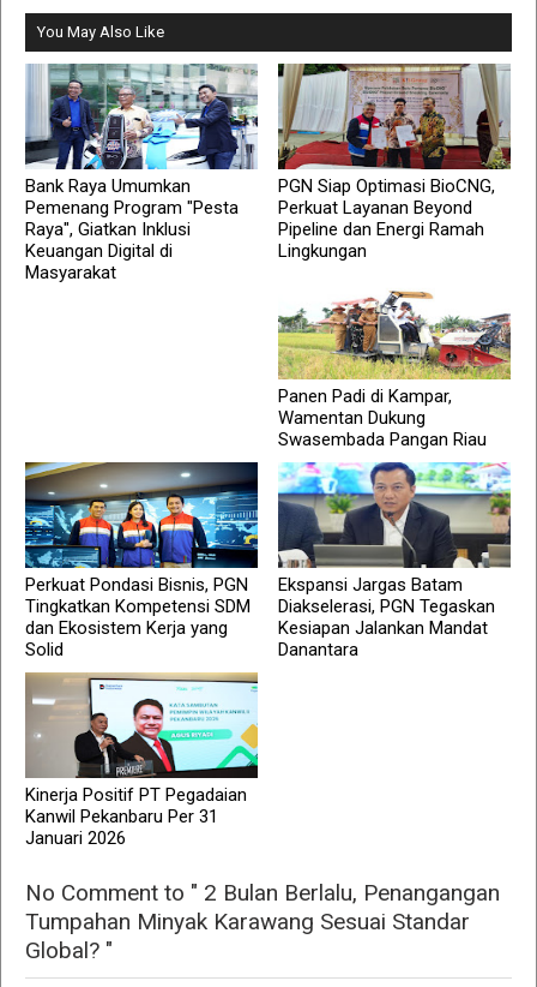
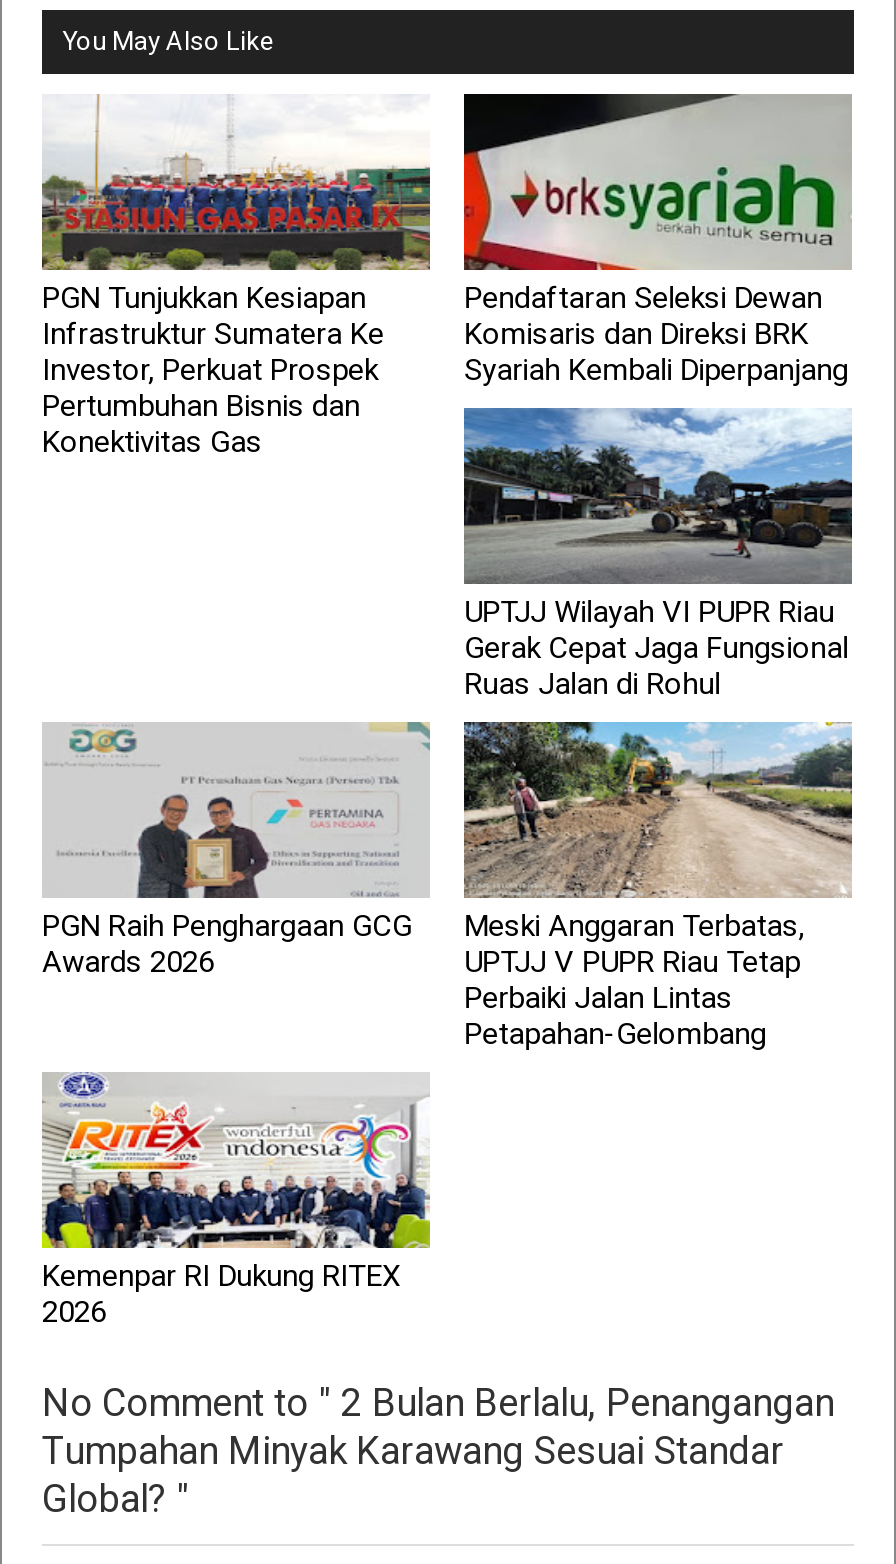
- [image]
- Bank Raya Umumkan
- Pemenang Program "Pesta
- Raya", Giatkan Inklusi
- Keuangan Digital di
- Masyarakat
+ [image]
+ PGN Tunjukkan Kesiapan
+ Infrastruktur Sumatera Ke
+ Investor, Perkuat Prospek
+ Pertumbuhan Bisnis dan
+ Konektivitas Gas

- [image]
+ [image]

- PGN Siap Optimasi BioCNG,
- Perkuat Layanan Beyond
- Pipeline dan Energi Ramah
- Lingkungan
+ Pendaftaran Seleksi Dewan
+ Komisaris dan Direksi BRK
+ Syariah Kembali Diperpanjang

- [image]
- Panen Padi di Kampar,
- Wamentan Dukung
- Swasembada Pangan Riau
+ [image]
+ UPTJJ Wilayah VI PUPR Riau
+ Gerak Cepat Jaga Fungsional
+ Ruas Jalan di Rohul

- [image]
- Perkuat Pondasi Bisnis, PGN
- Tingkatkan Kompetensi SDM
- dan Ekosistem Kerja yang
- Solid
+ [image]
+ PGN Raih Penghargaan GCG
+ Awards 2026

- [image]
- Ekspansi Jargas Batam
- Diakselerasi, PGN Tegaskan
- Kesiapan Jalankan Mandat
- Danantara
+ [image]
+ Meski Anggaran Terbatas,
+ UPTJJ V PUPR Riau Tetap
+ Perbaiki Jalan Lintas
+ Petapahan-Gelombang

- [image]
- Kinerja Positif PT Pegadaian
- Kanwil Pekanbaru Per 31
- Januari 2026
+ [image]
+ Kemenpar RI Dukung RITEX
+ 2026
